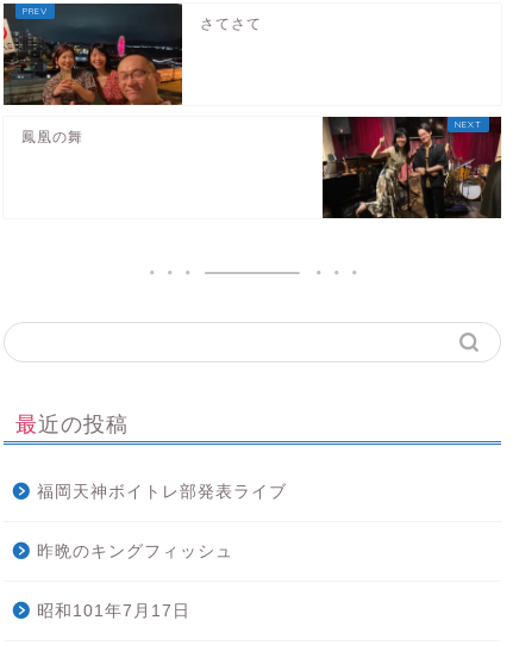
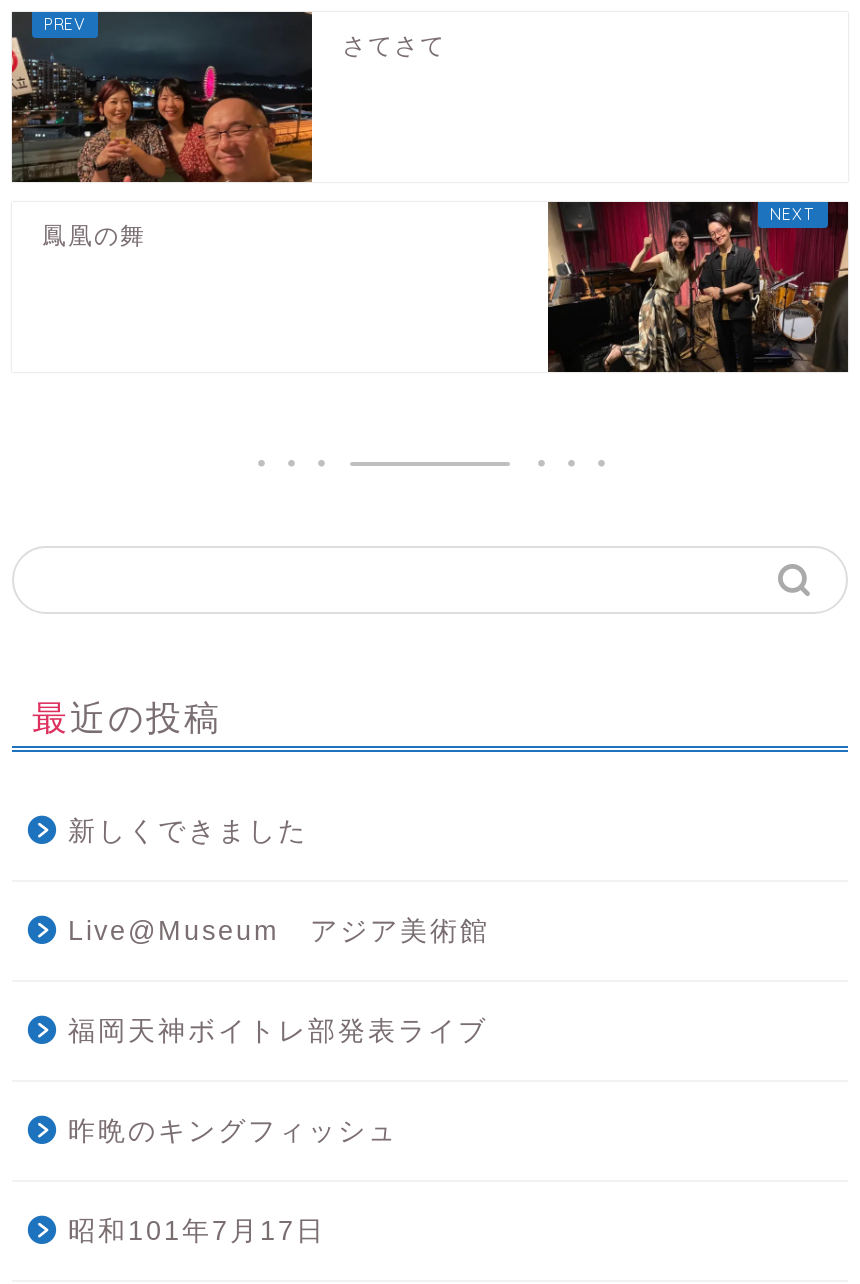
+ 新しくできました
+ Live@Museum アジア美術館
